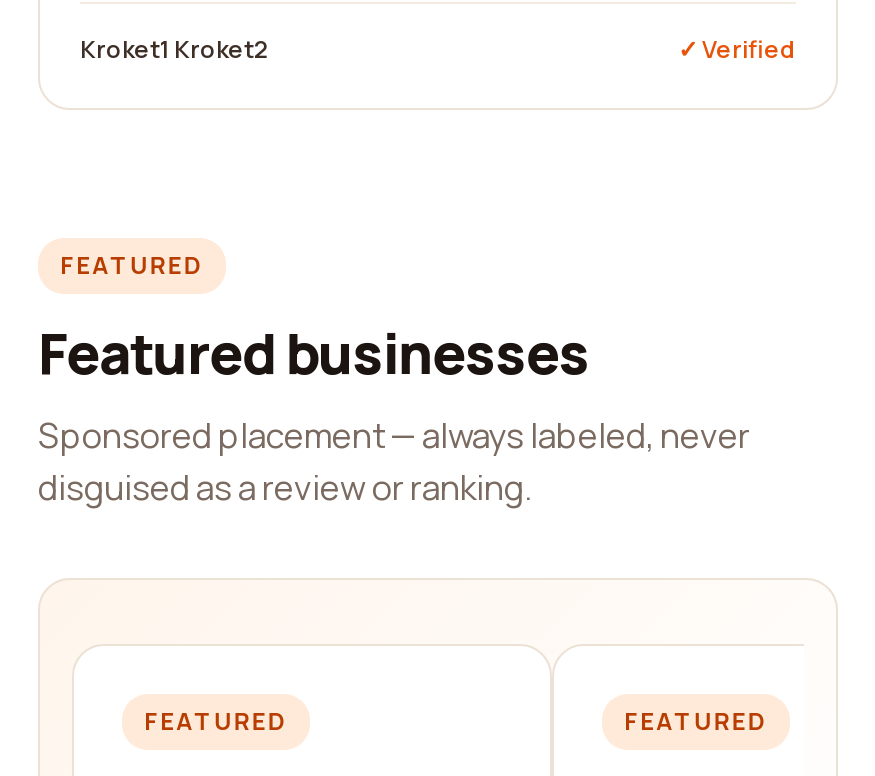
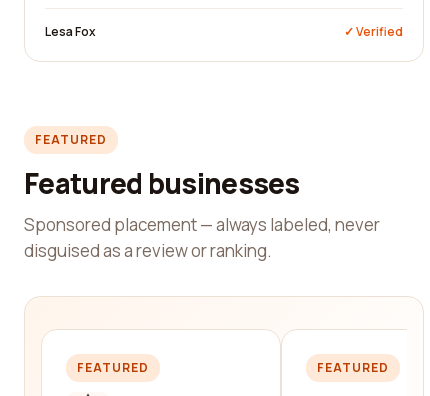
- Kroket1 Kroket2
+ Lesa Fox
